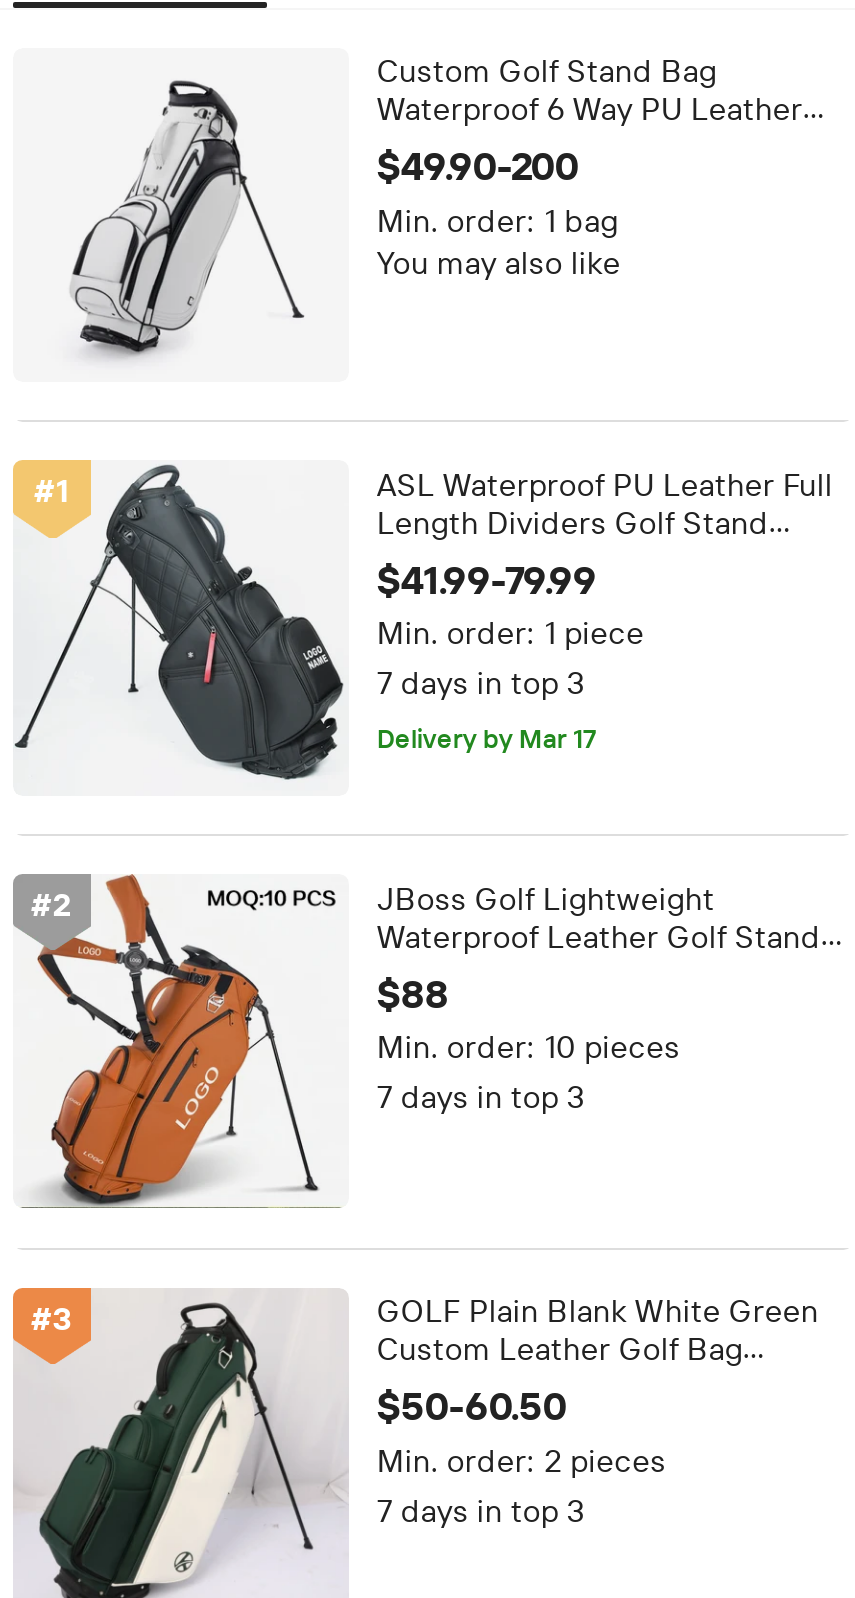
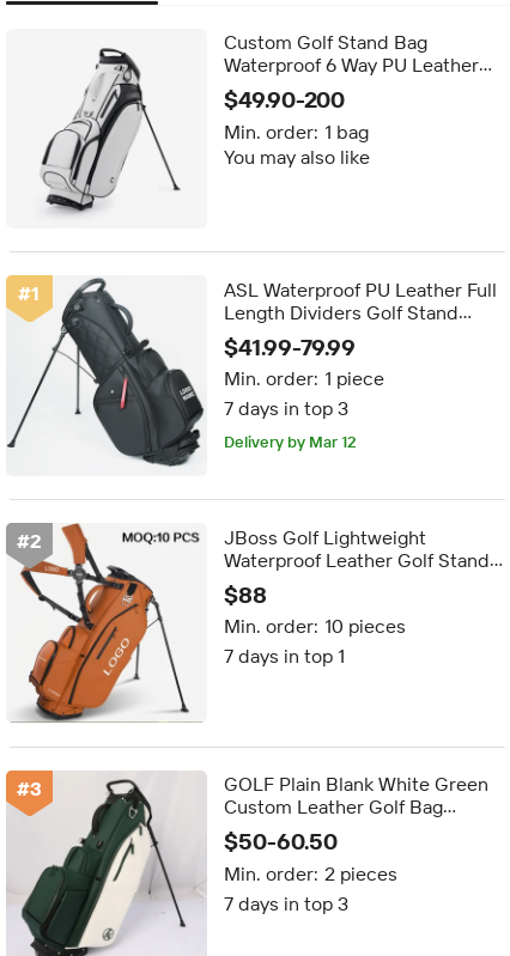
- Delivery by Mar 17
+ Delivery by Mar 12

- 7 days in top 3
+ 7 days in top 1
